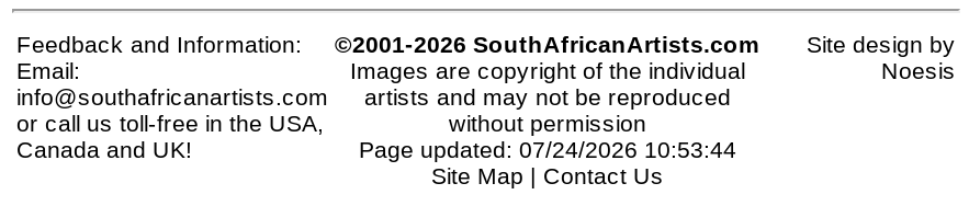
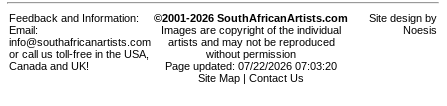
- Page updated: 07/24/2026 10:53:44
+ Page updated: 07/22/2026 07:03:20
